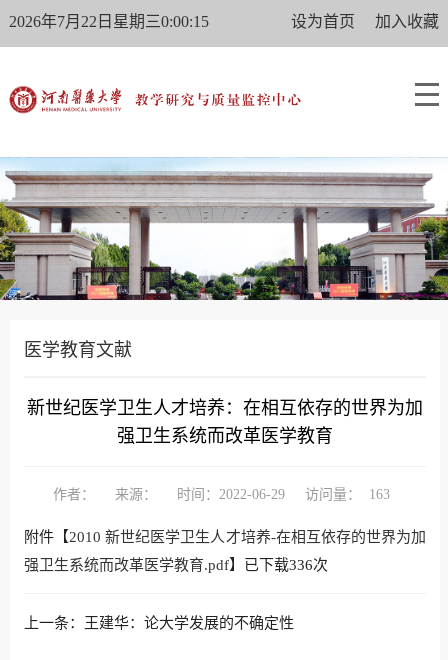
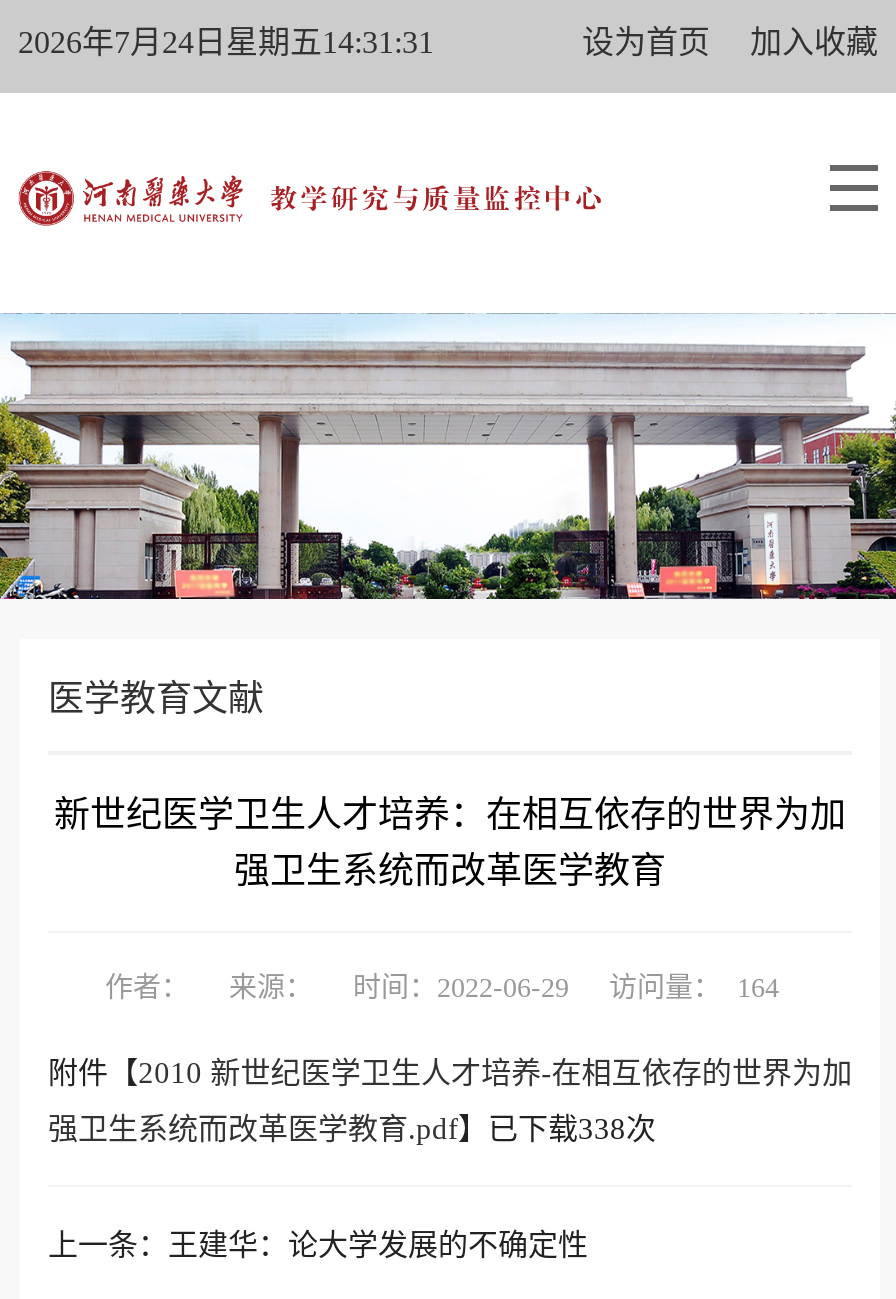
- 2026年7月22日星期三0:00:15
+ 2026年7月24日星期五14:31:31

- 作者： 来源： 时间：2022-06-29 访问量： 163
+ 作者： 来源： 时间：2022-06-29 访问量： 164

- 强卫生系统而改革医学教育.pdf】已下载336次
+ 强卫生系统而改革医学教育.pdf】已下载338次
